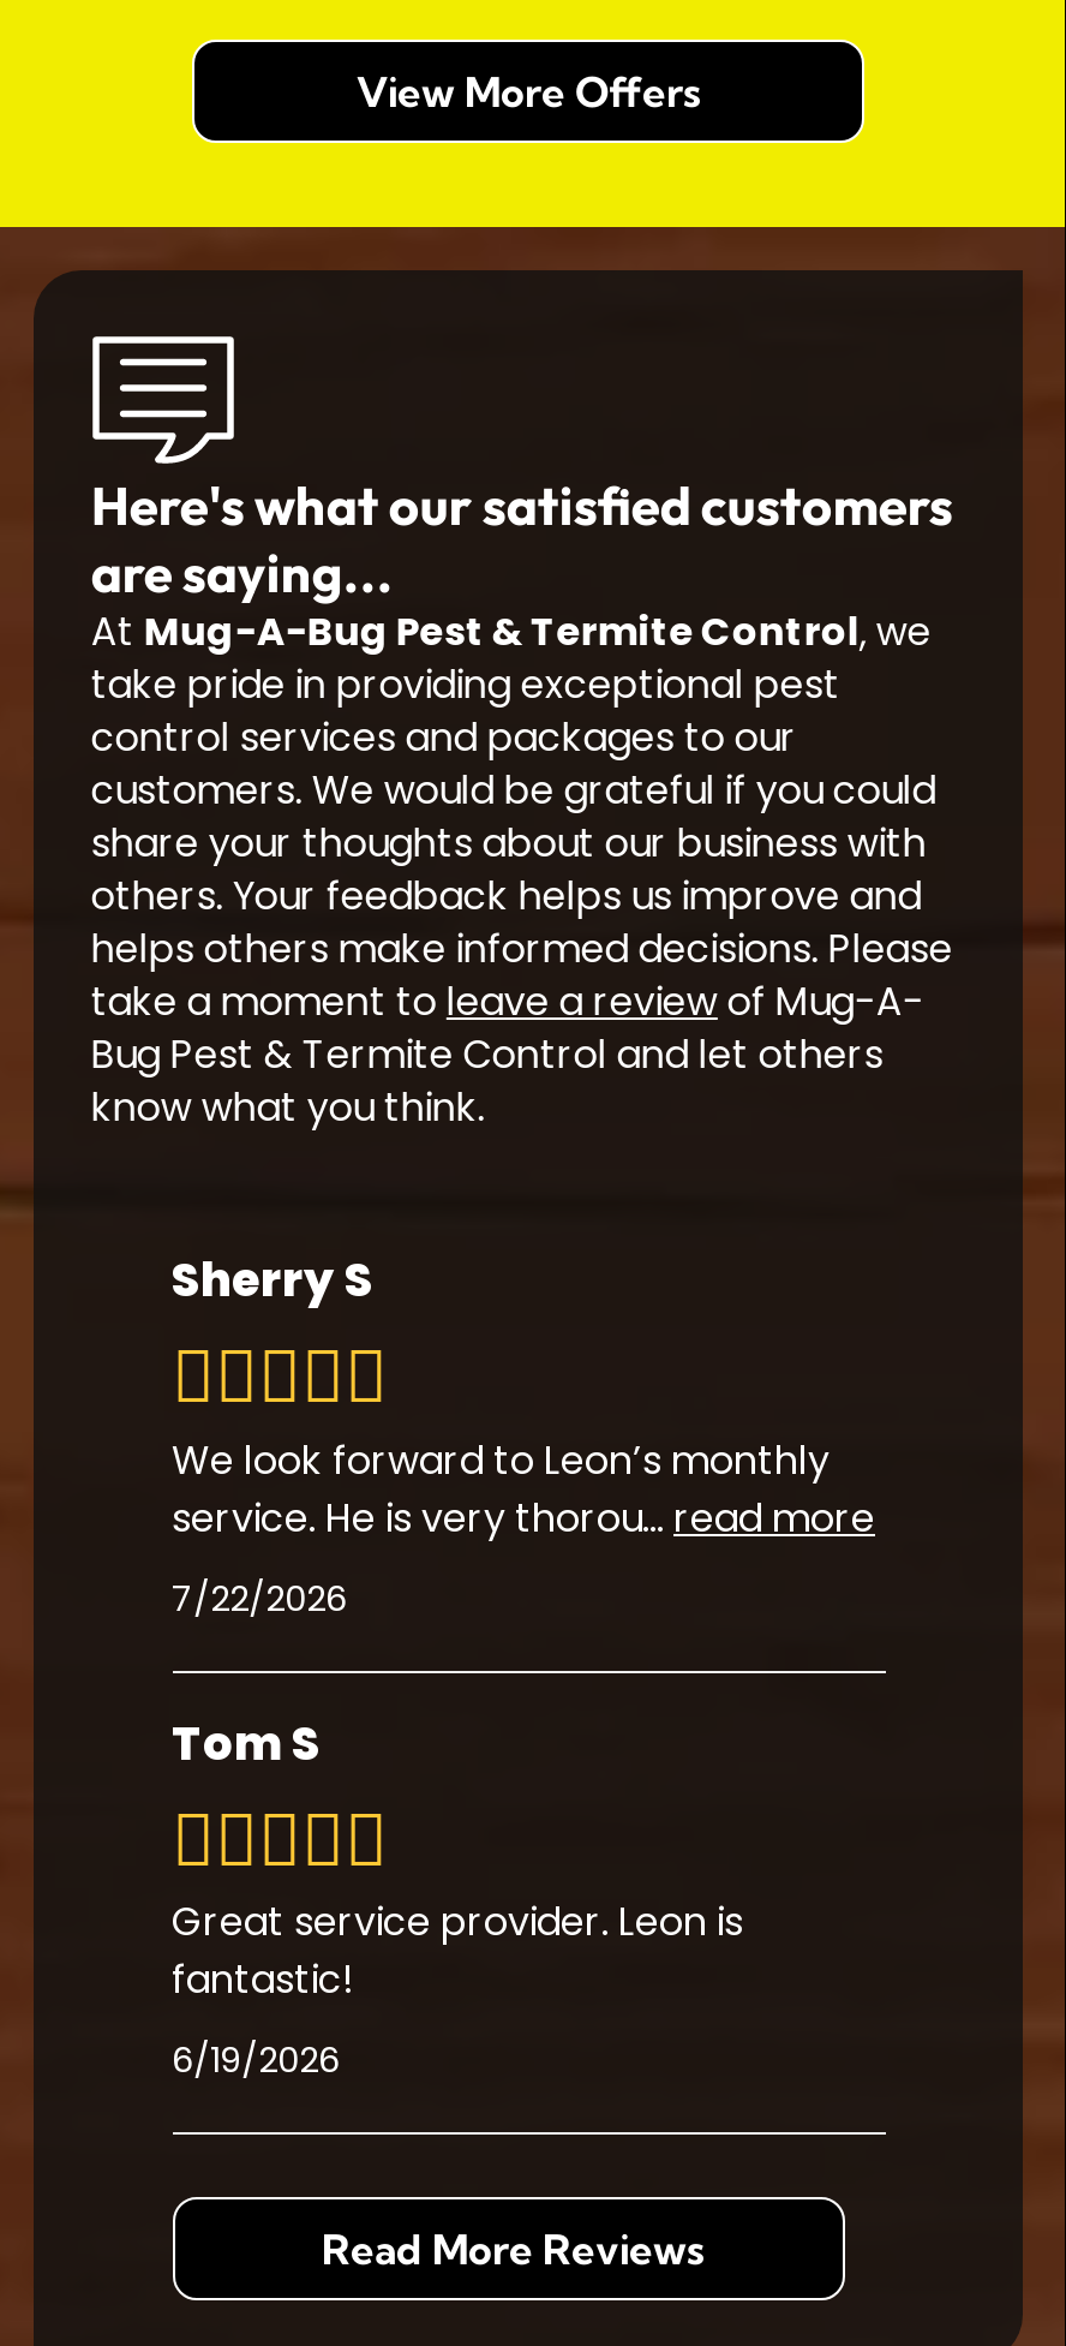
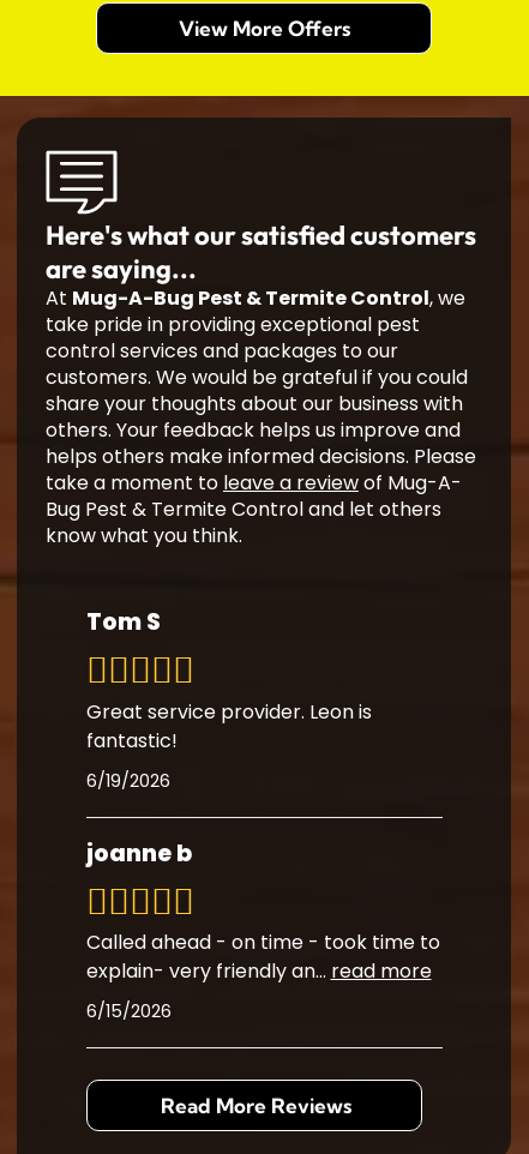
- Sherry S
- We look forward to Leon’s monthly
- service. He is very thorou... read more
- 7/22/2026

moved up: Tom S | Great service provider. Leon is | fantastic! | 6/19/2026

+ joanne b
+ Called ahead - on time - took time to
+ explain- very friendly an... read more
+ 6/15/2026
